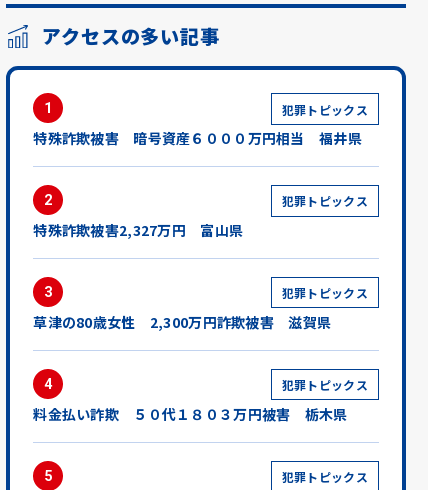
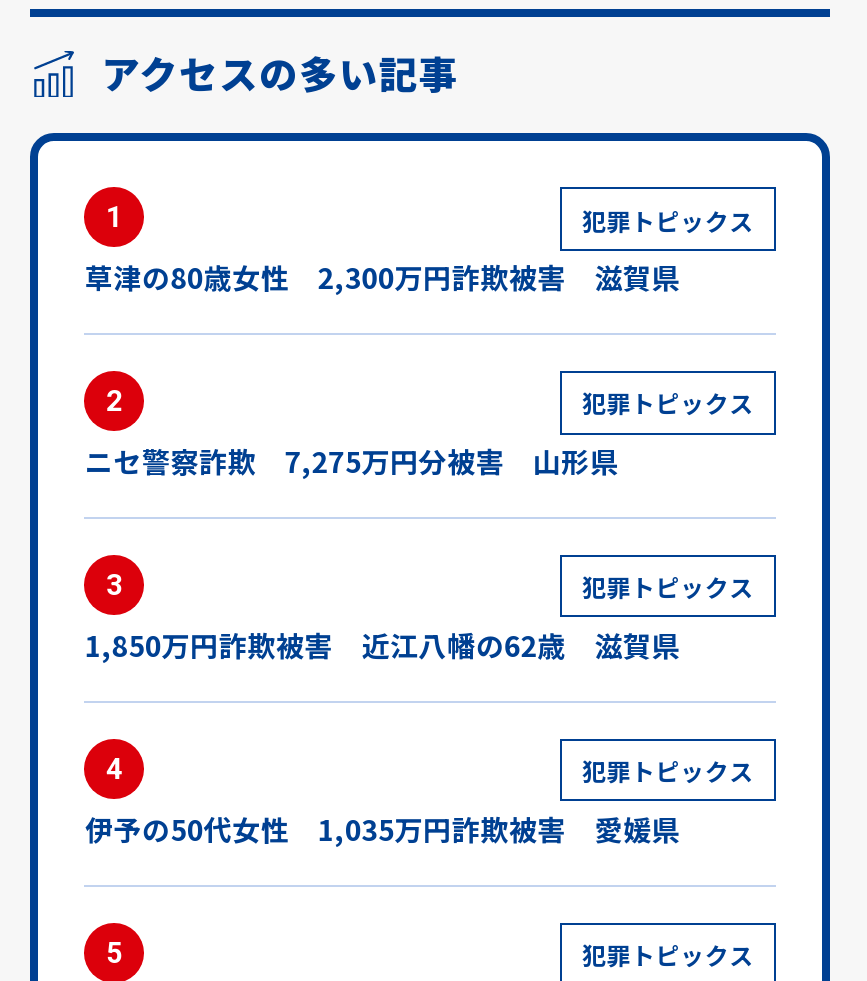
- 特殊詐欺被害 暗号資産６０００万円相当 福井県

- 特殊詐欺被害2,327万円 富山県
+ ニセ警察詐欺 7,275万円分被害 山形県

+ 1,850万円詐欺被害 近江八幡の62歳 滋賀県

moved up: 草津の80歳女性 2,300万円詐欺被害 滋賀県

- 料金払い詐欺 ５０代１８０３万円被害 栃木県
+ 伊予の50代女性 1,035万円詐欺被害 愛媛県
